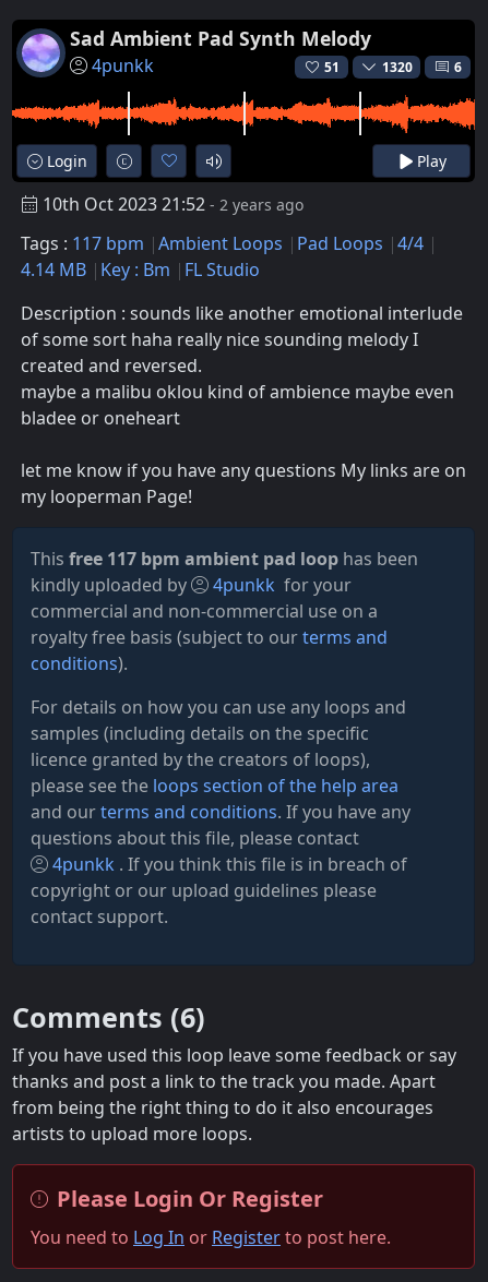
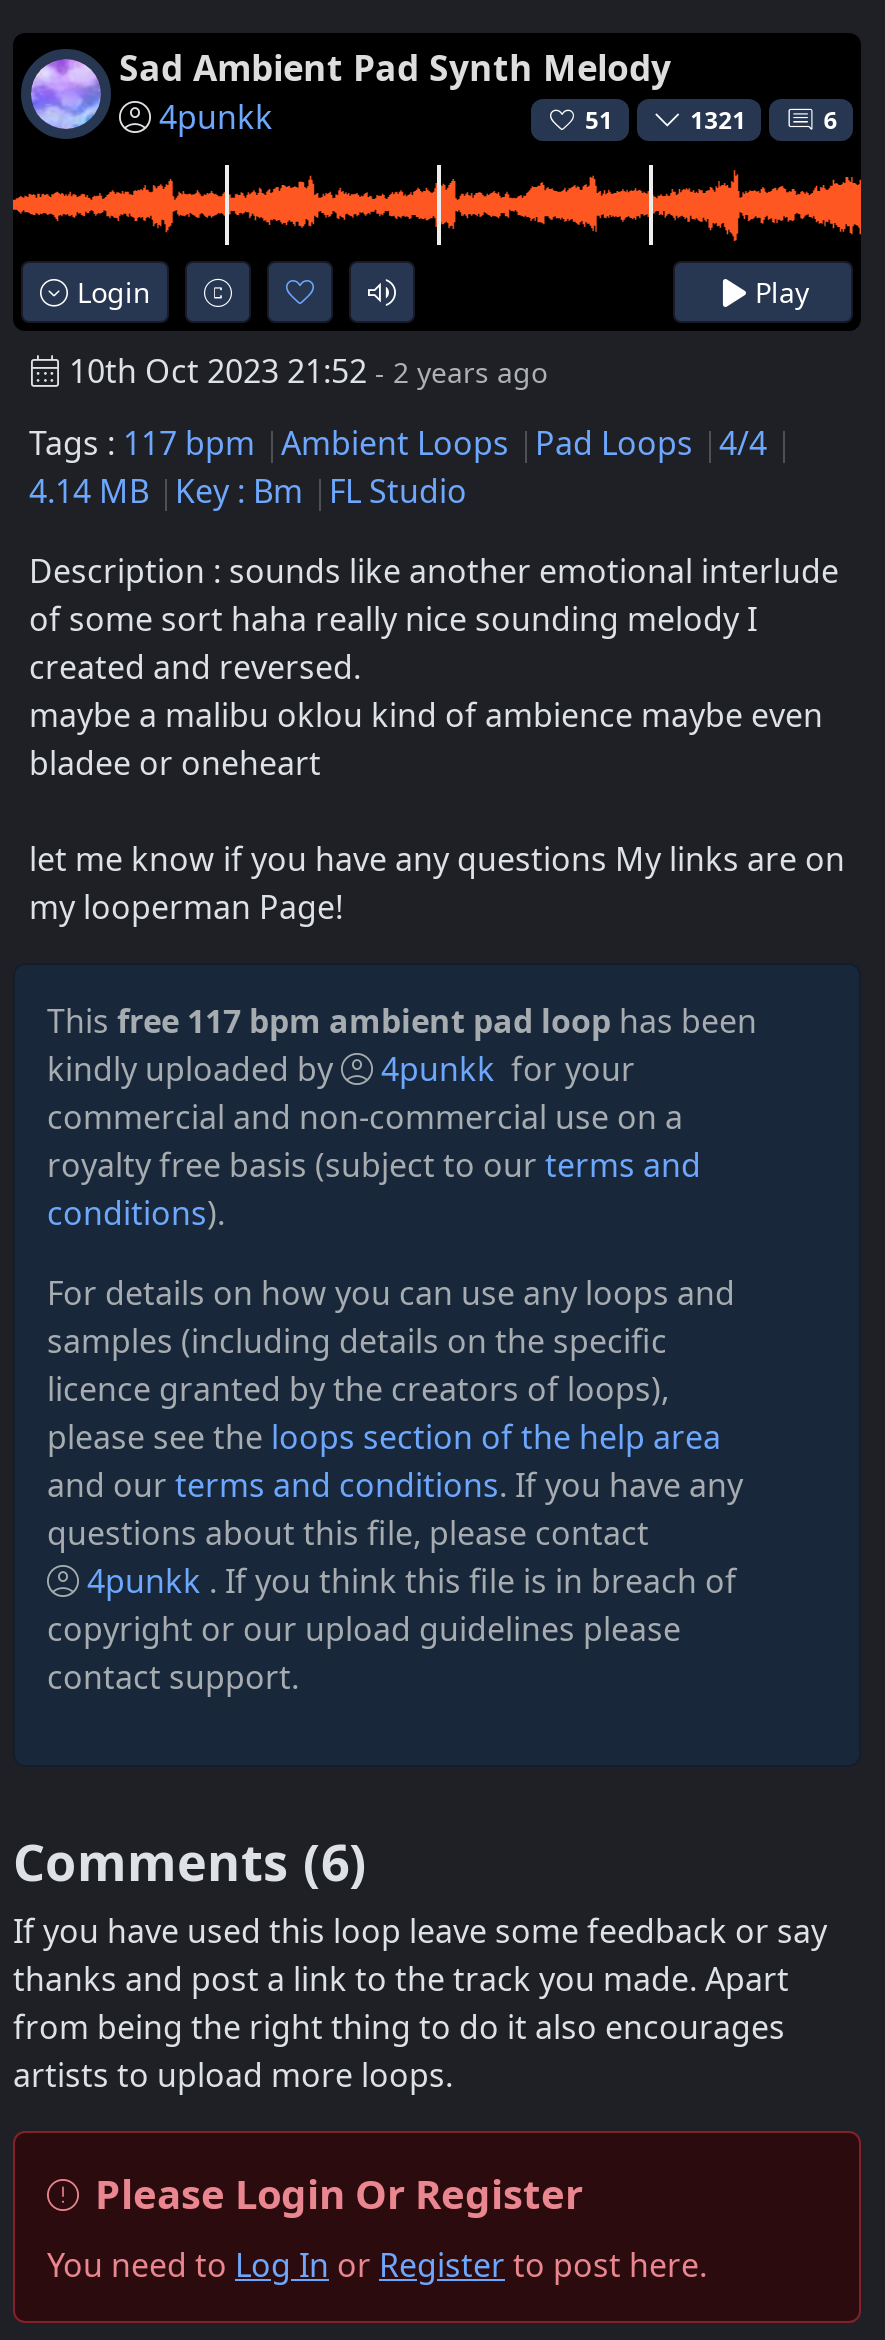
- 1320
+ 1321
